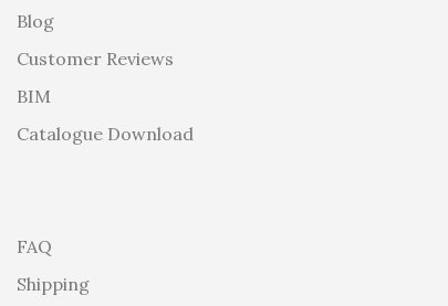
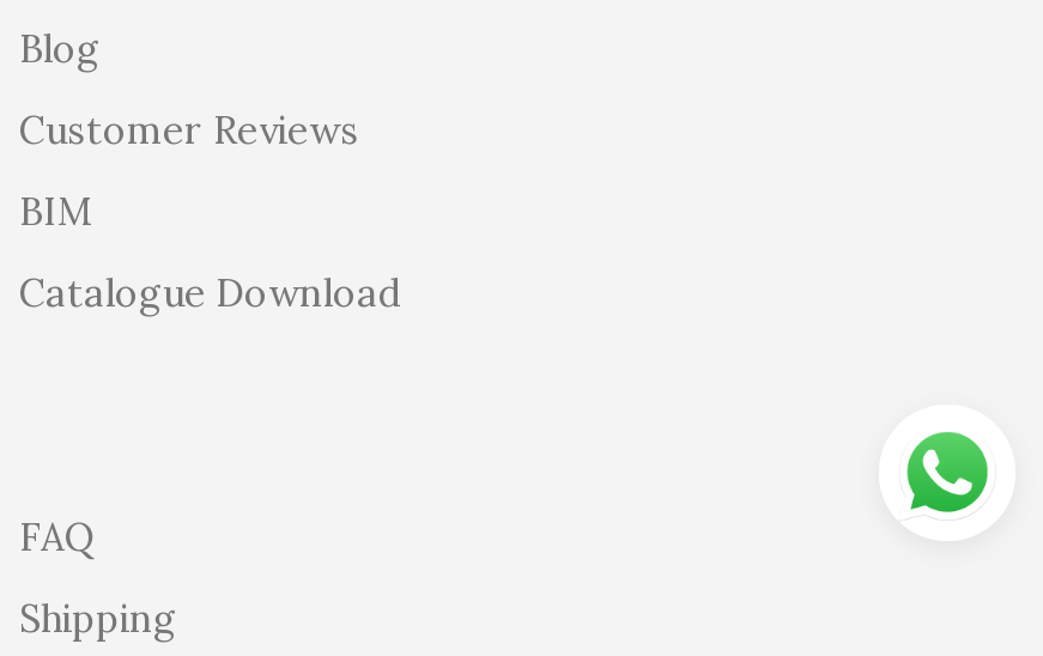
+ [image]
